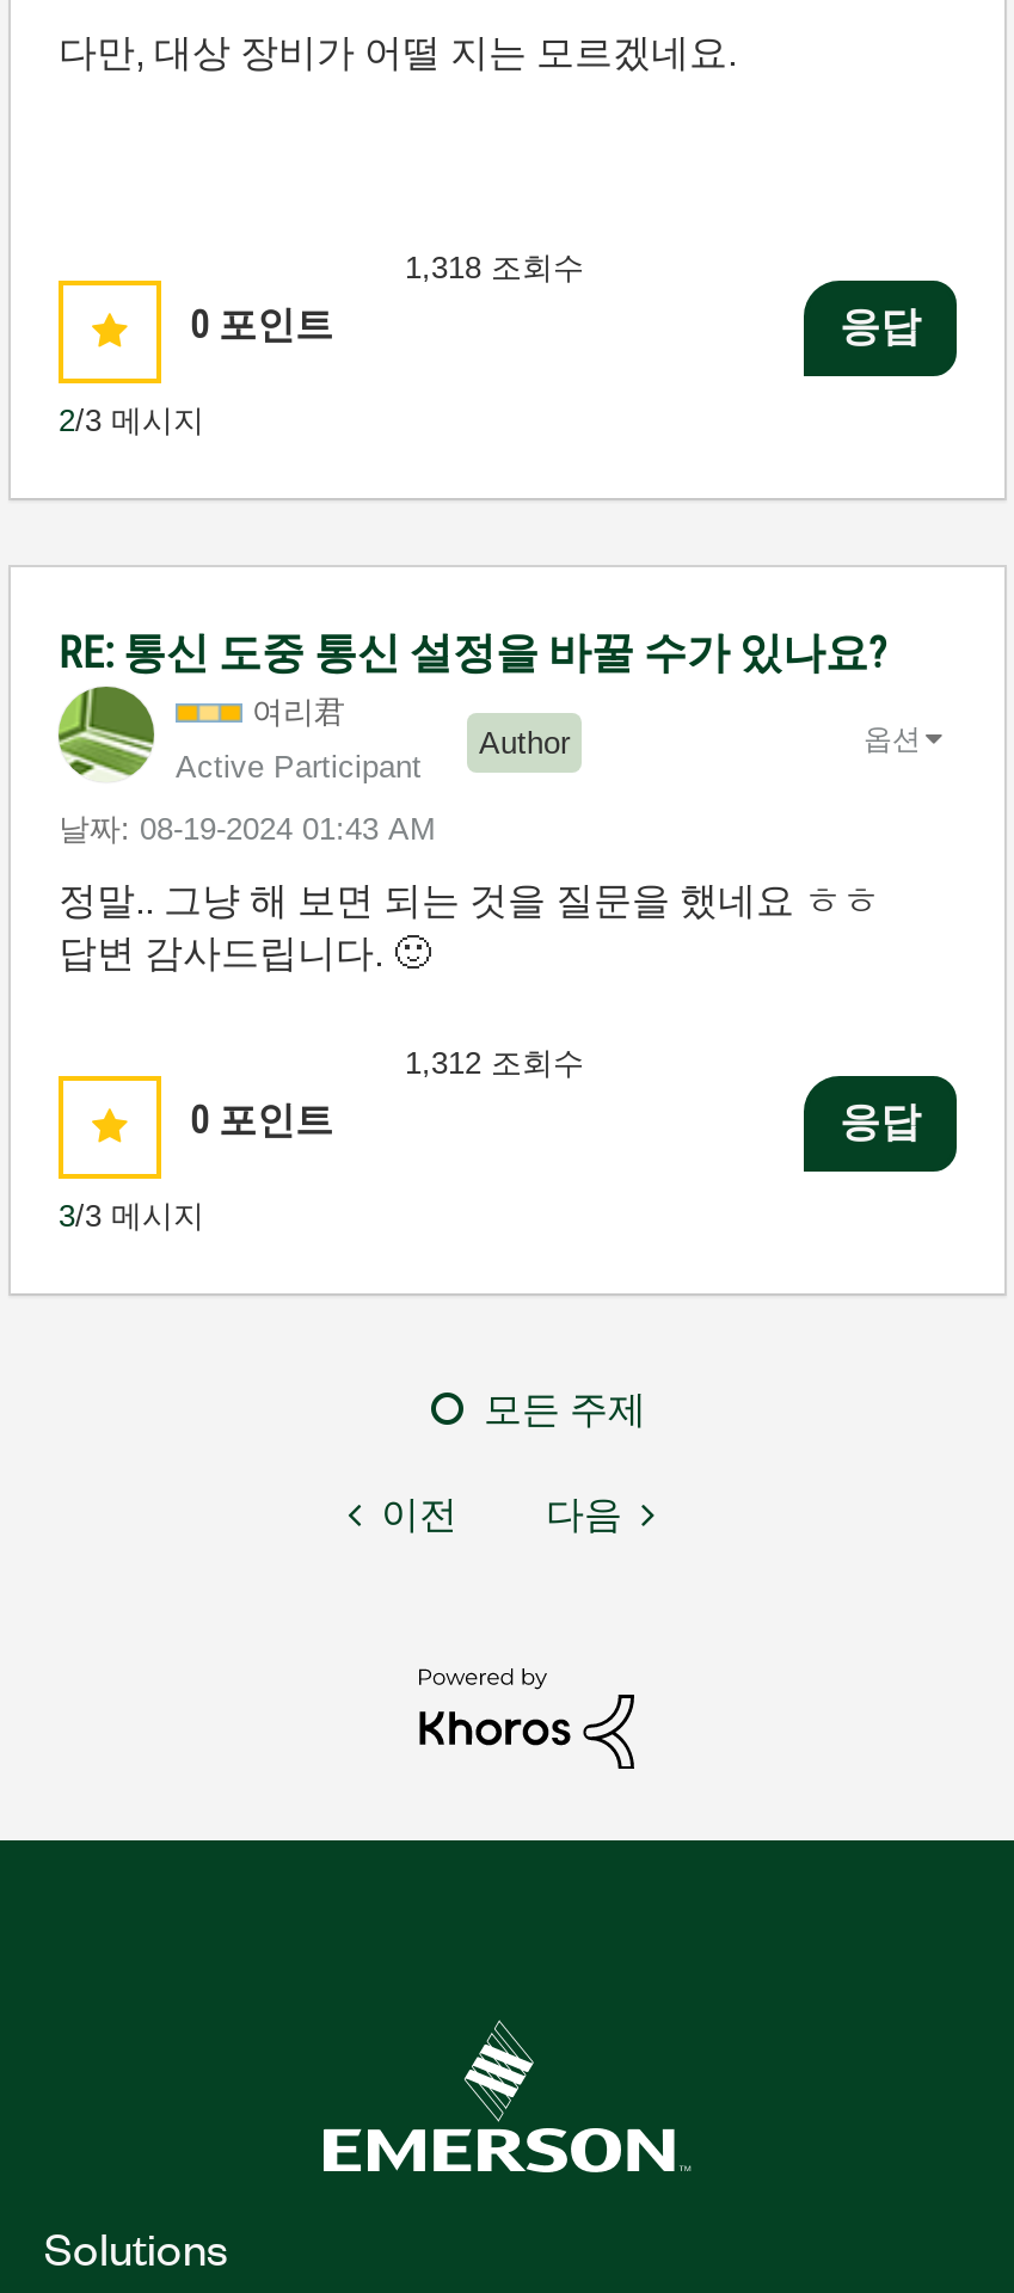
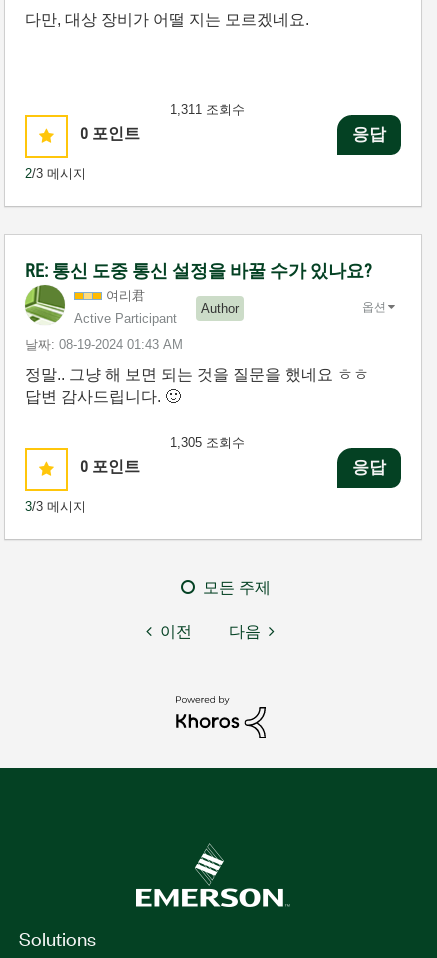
- 1,318 조회수
+ 1,311 조회수

- 1,312 조회수
+ 1,305 조회수
